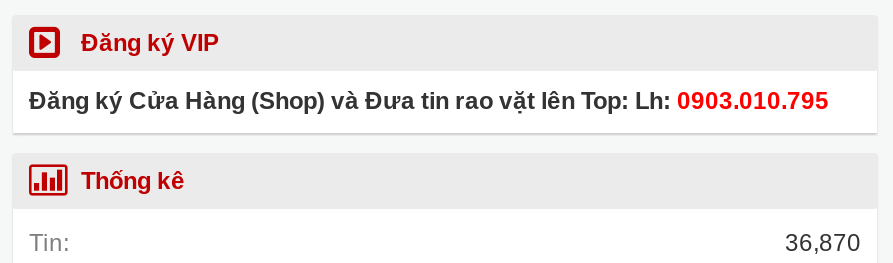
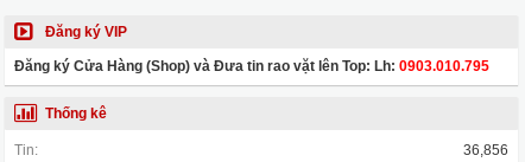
- 36,870
+ 36,856
